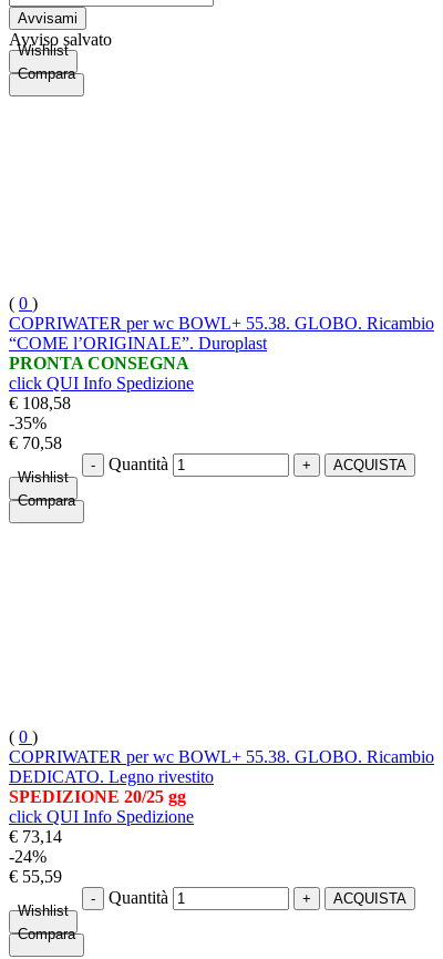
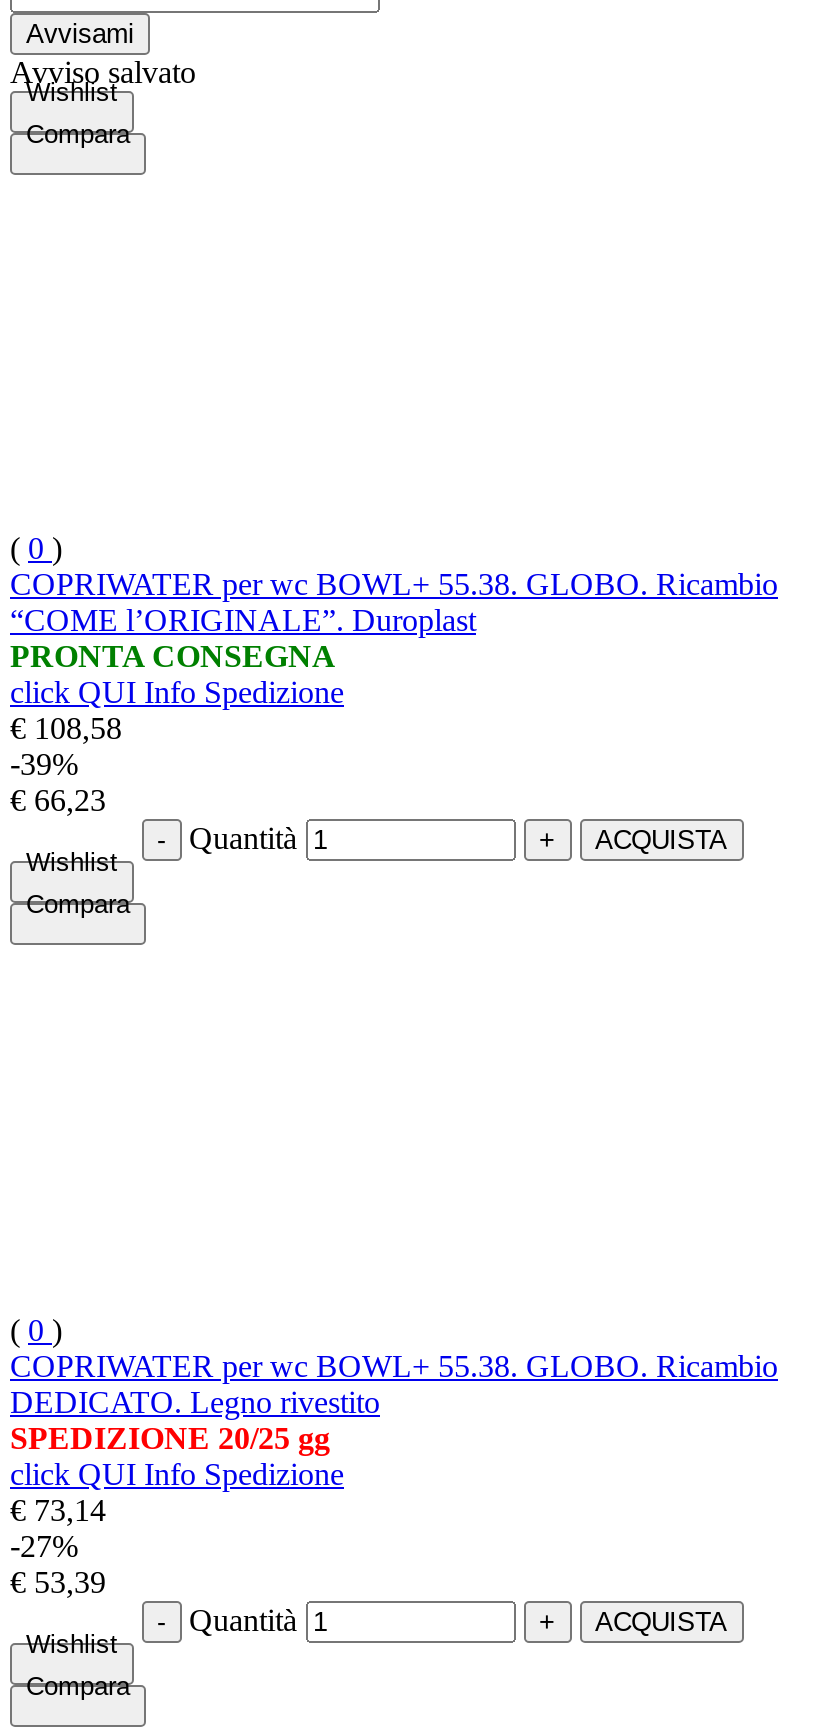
- -35%
+ -39%

- € 70,58
+ € 66,23

- -24%
+ -27%

- € 55,59
+ € 53,39
